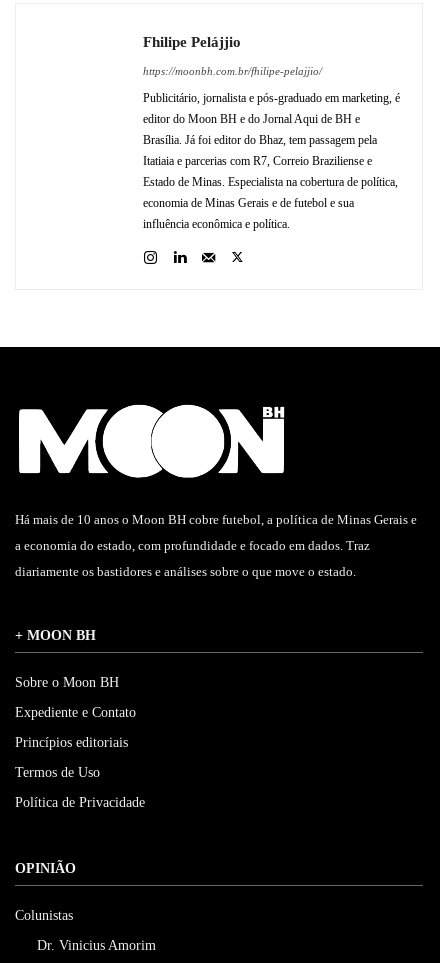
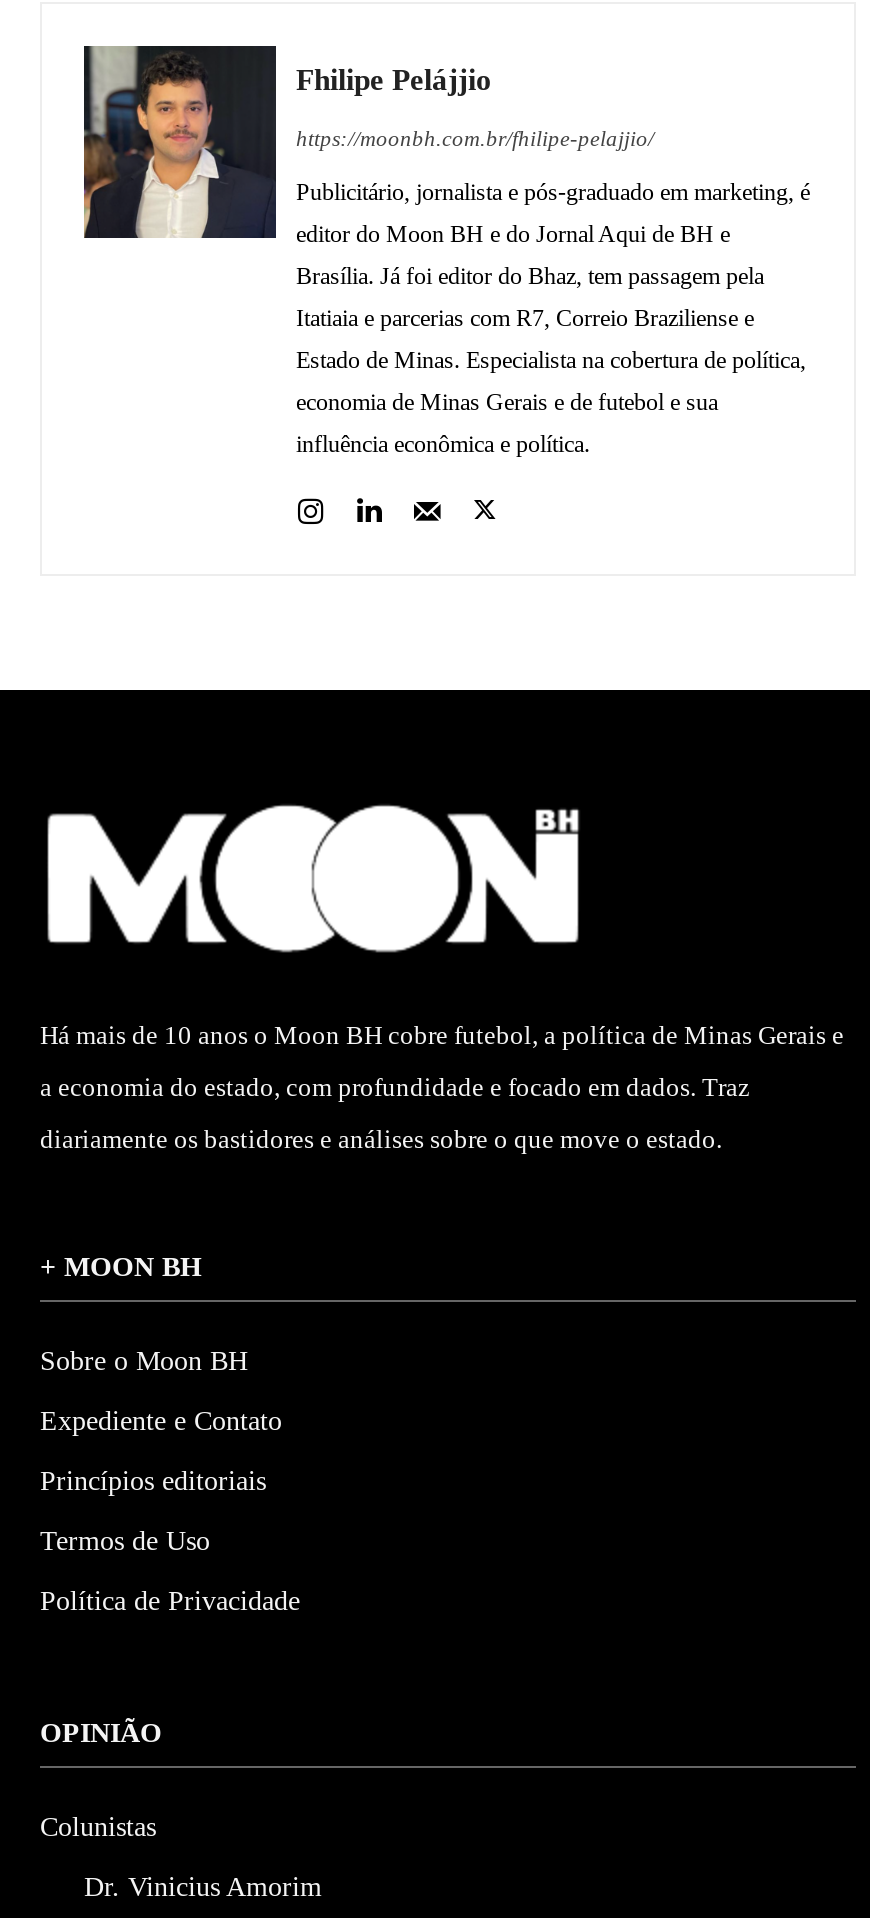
+ [image]
